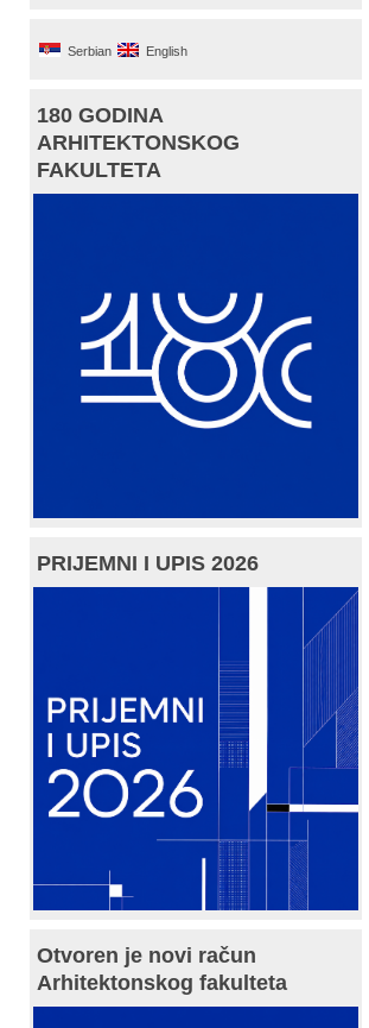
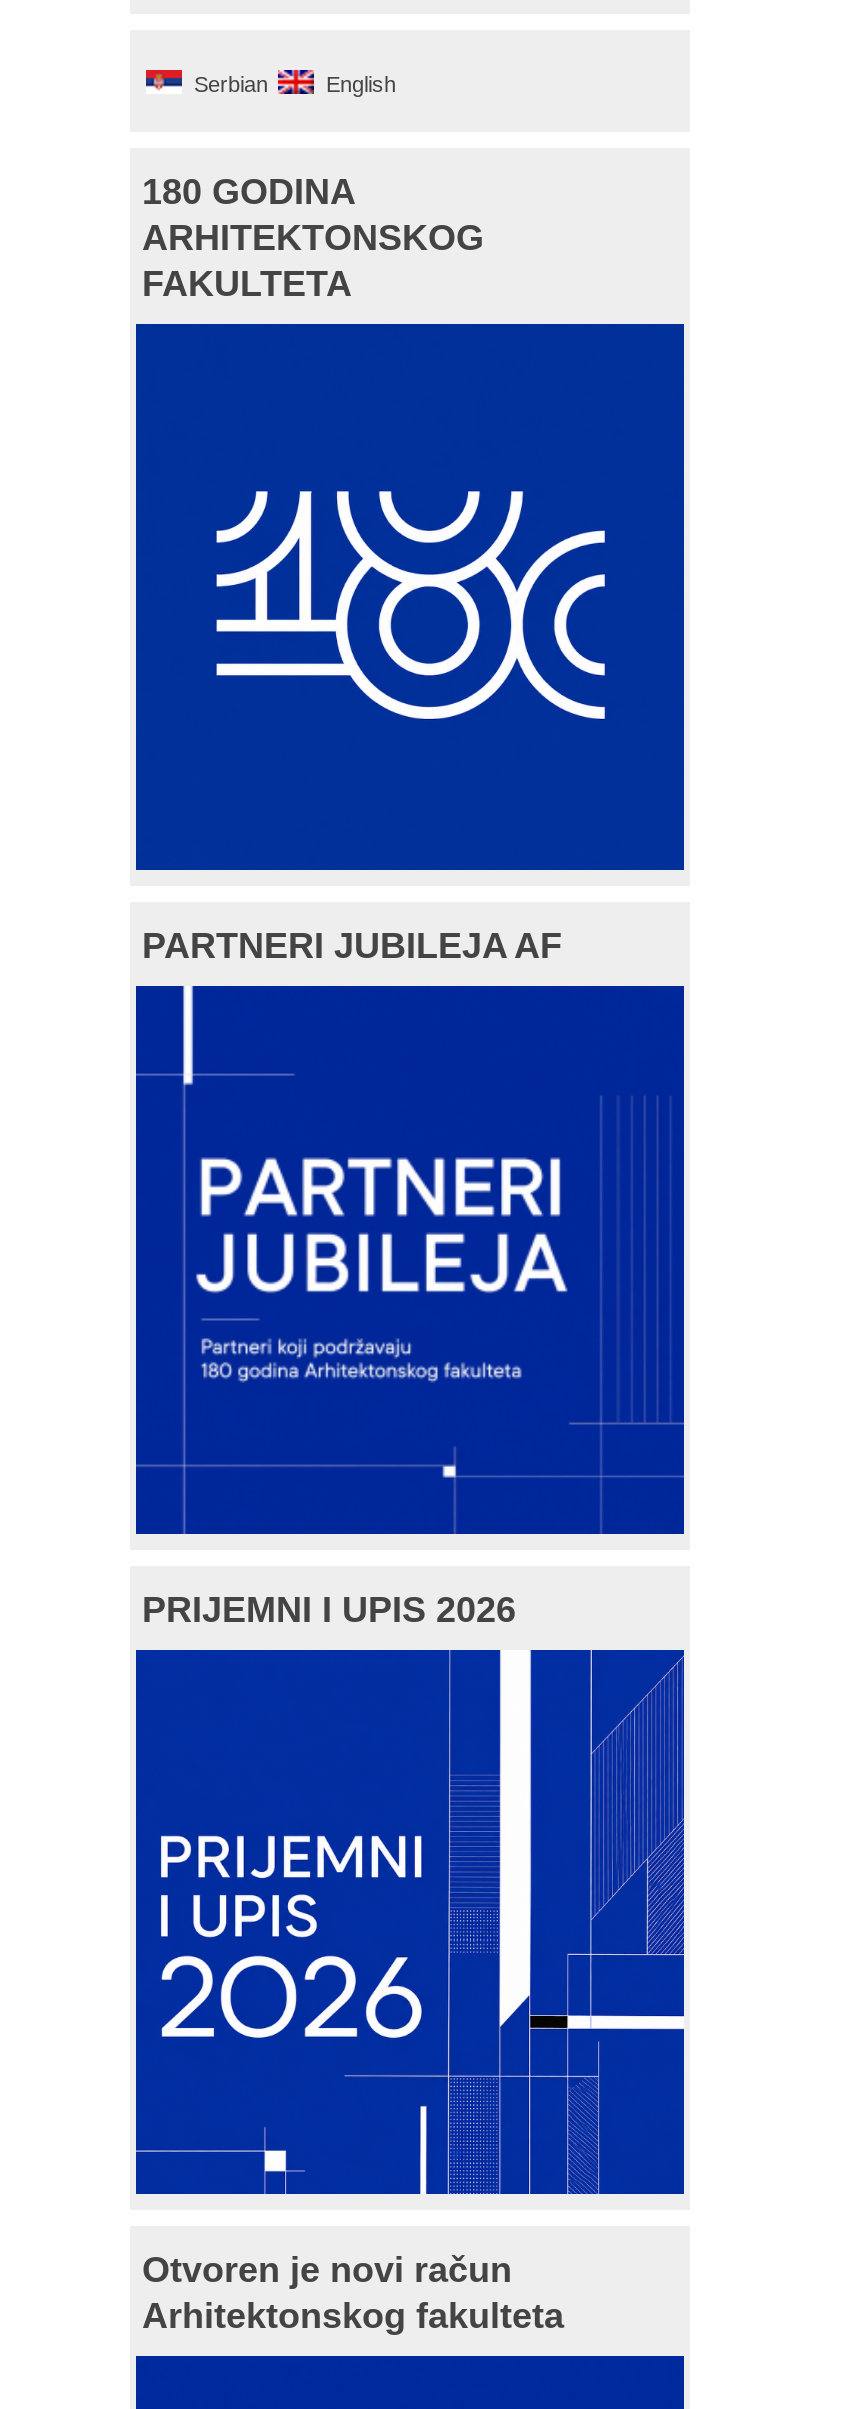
+ PARTNERI JUBILEJA AF

+ [image]
